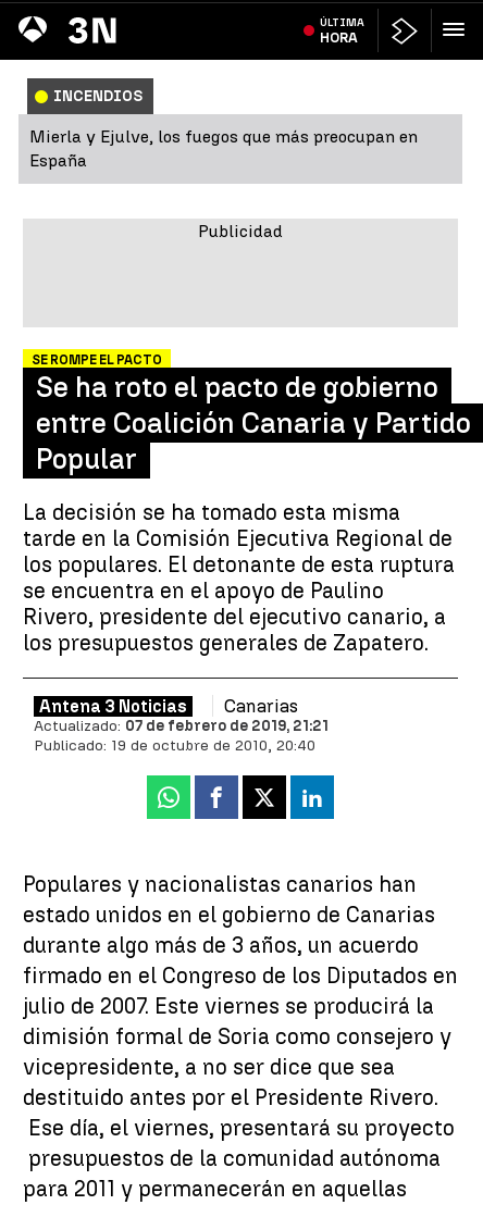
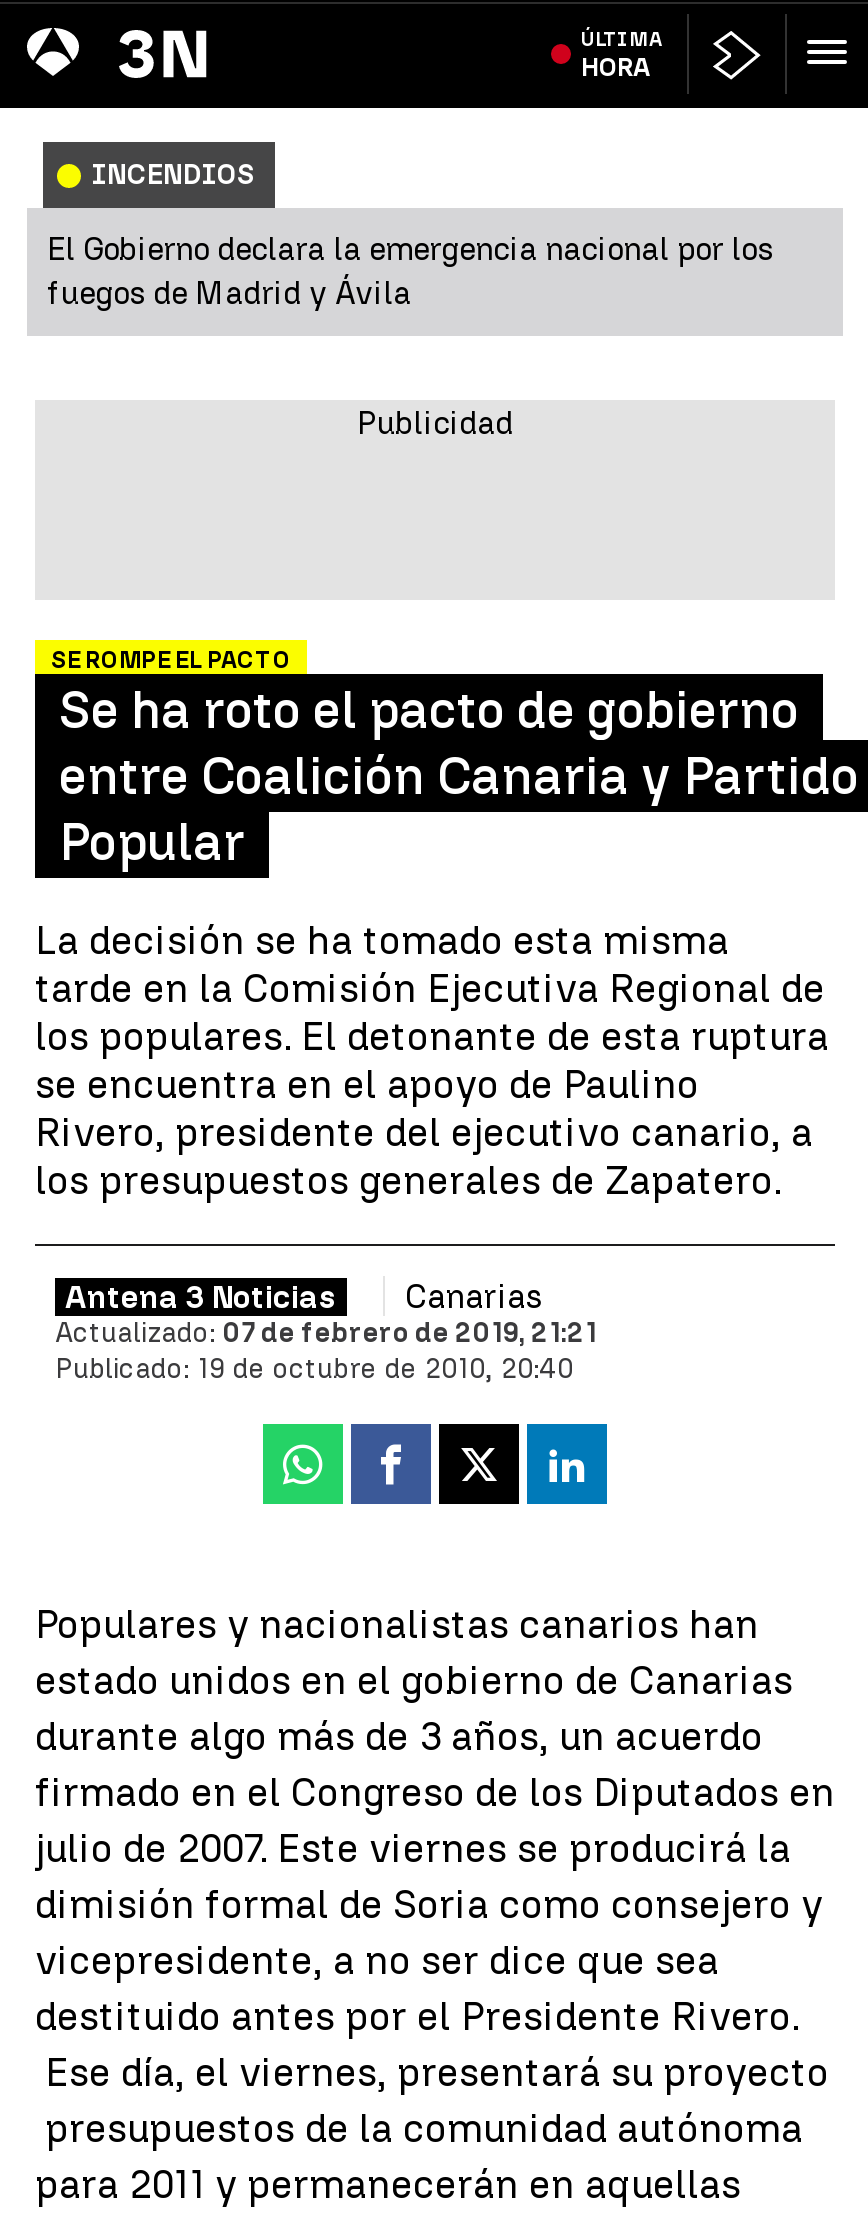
- Mierla y Ejulve, los fuegos que más preocupan en
- España
+ El Gobierno declara la emergencia nacional por los
+ fuegos de Madrid y Ávila
